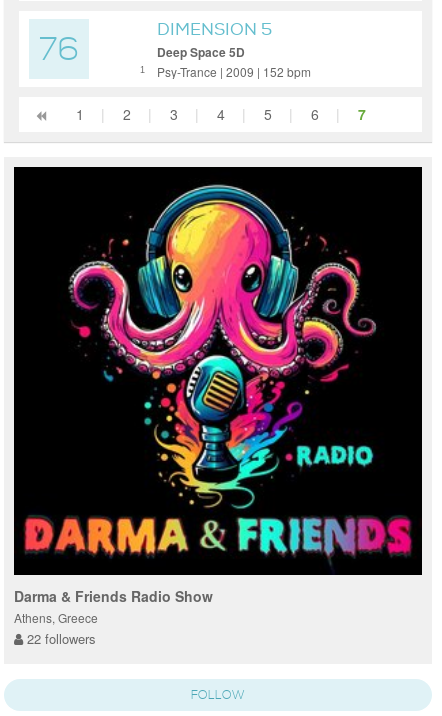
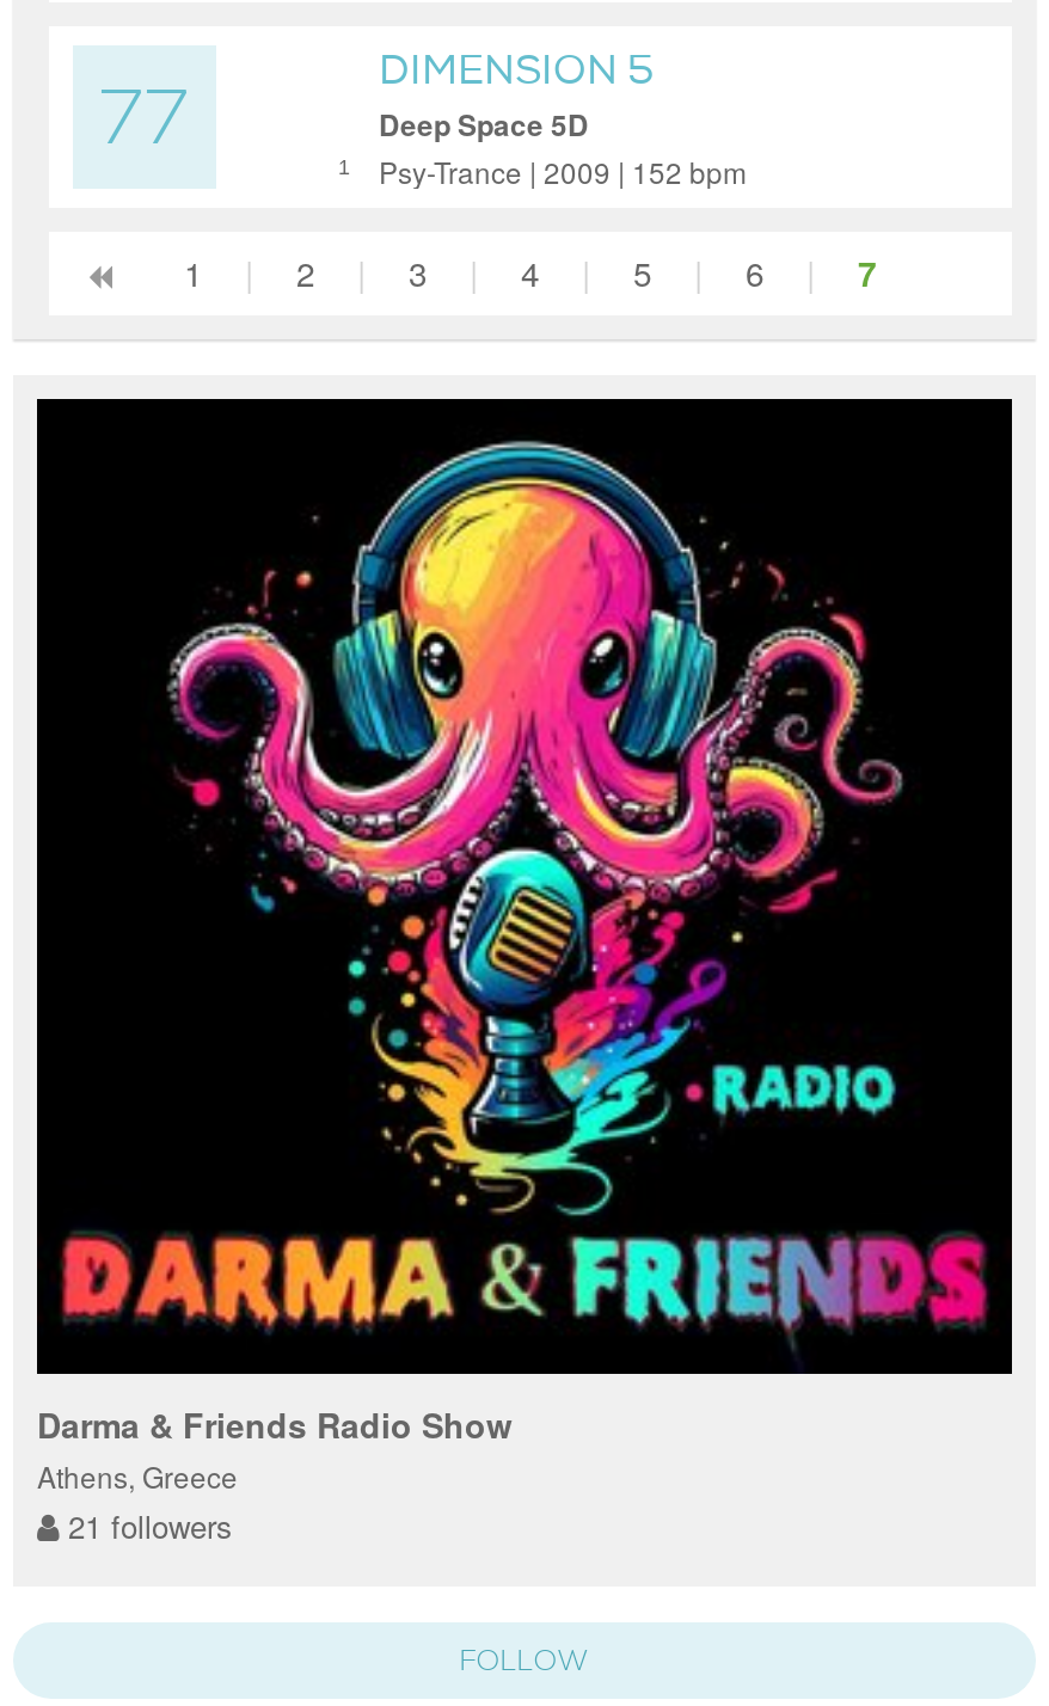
- 76
+ 77

- 22 followers
+ 21 followers
